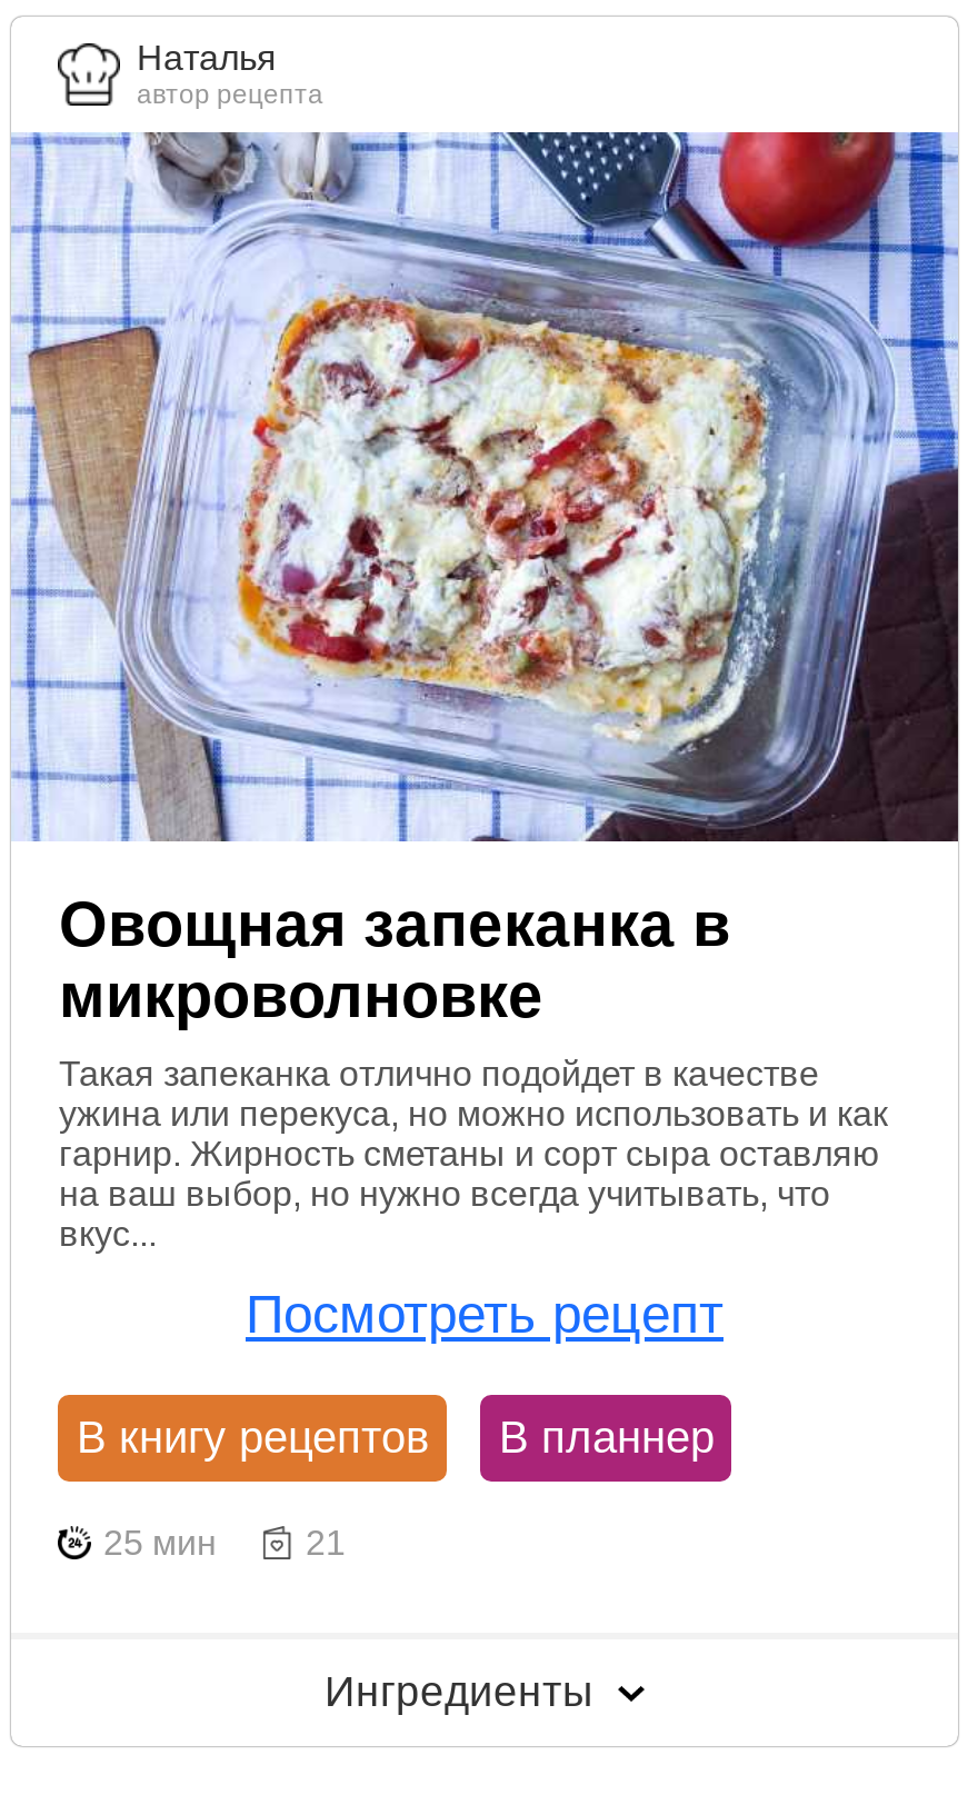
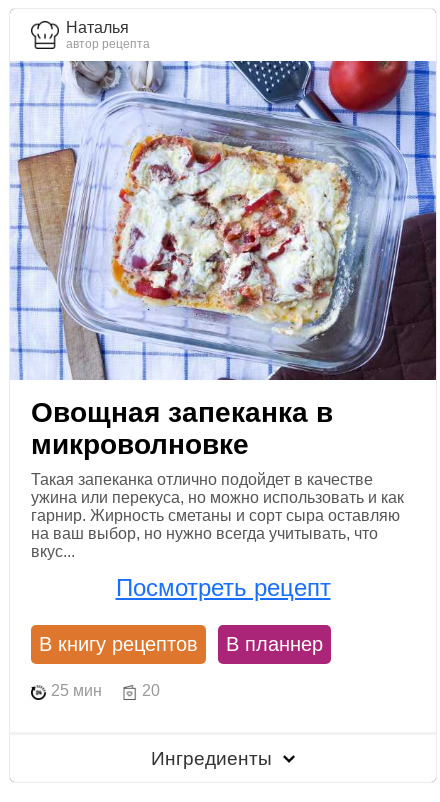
- 21
+ 20
